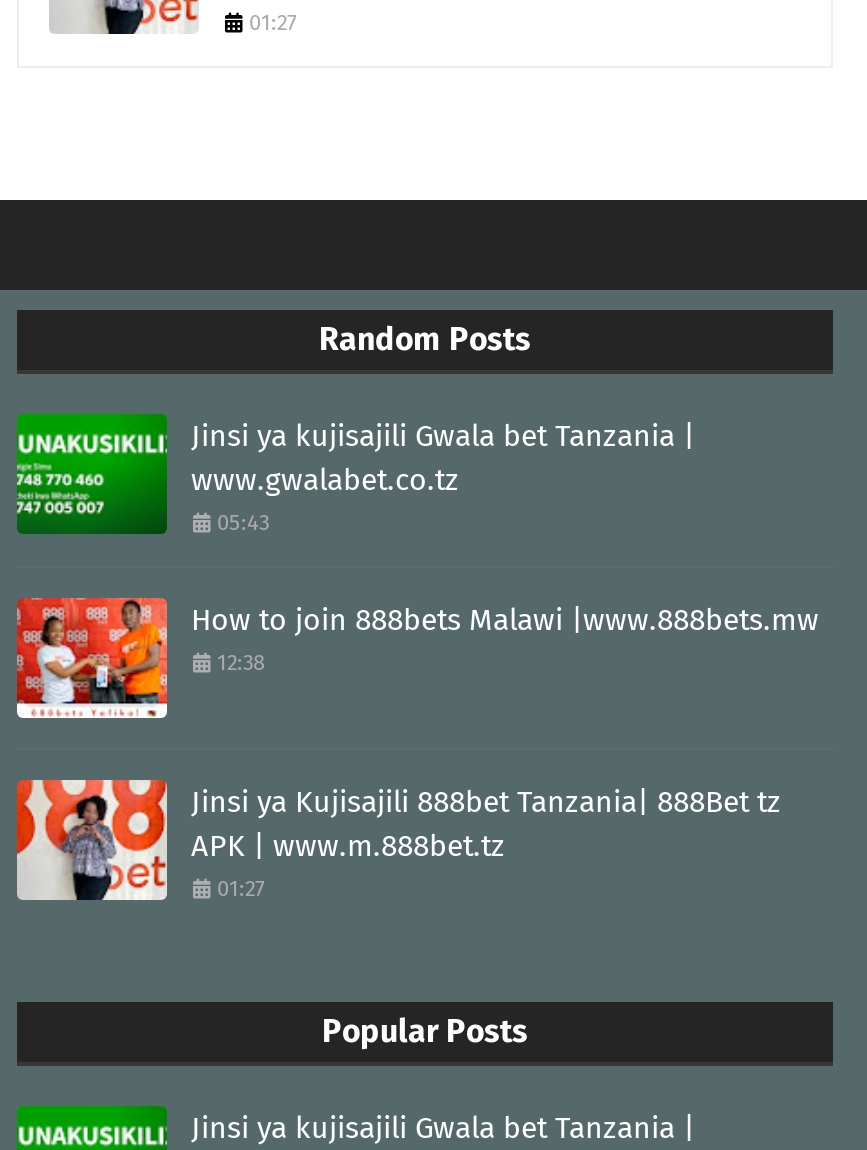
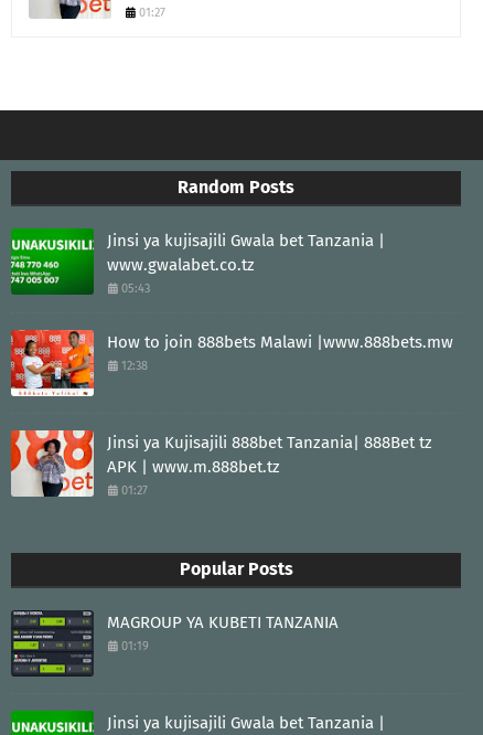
+ [image]
+ MAGROUP YA KUBETI TANZANIA
+ 01:19
